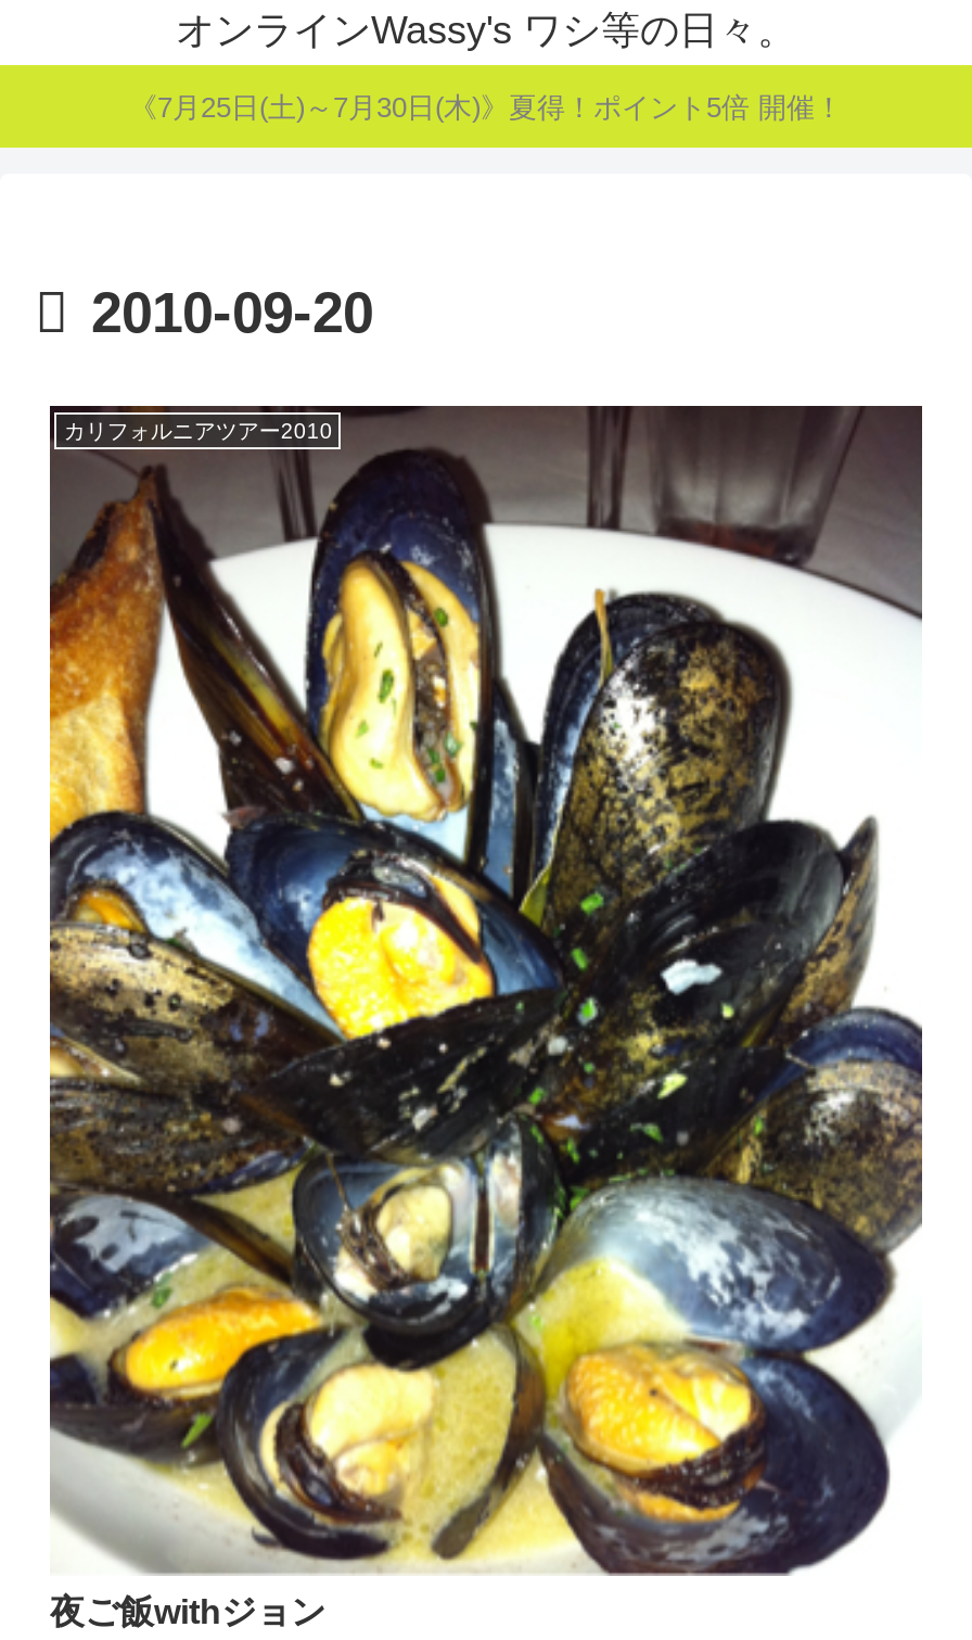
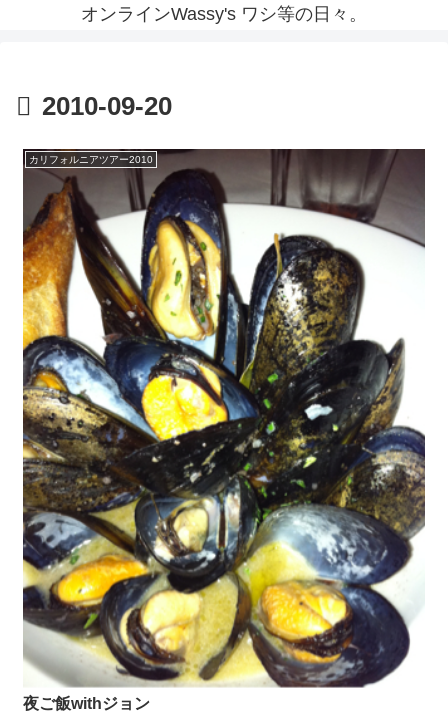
- 《7月25日(土)～7月30日(木)》夏得！ポイント5倍 開催！
